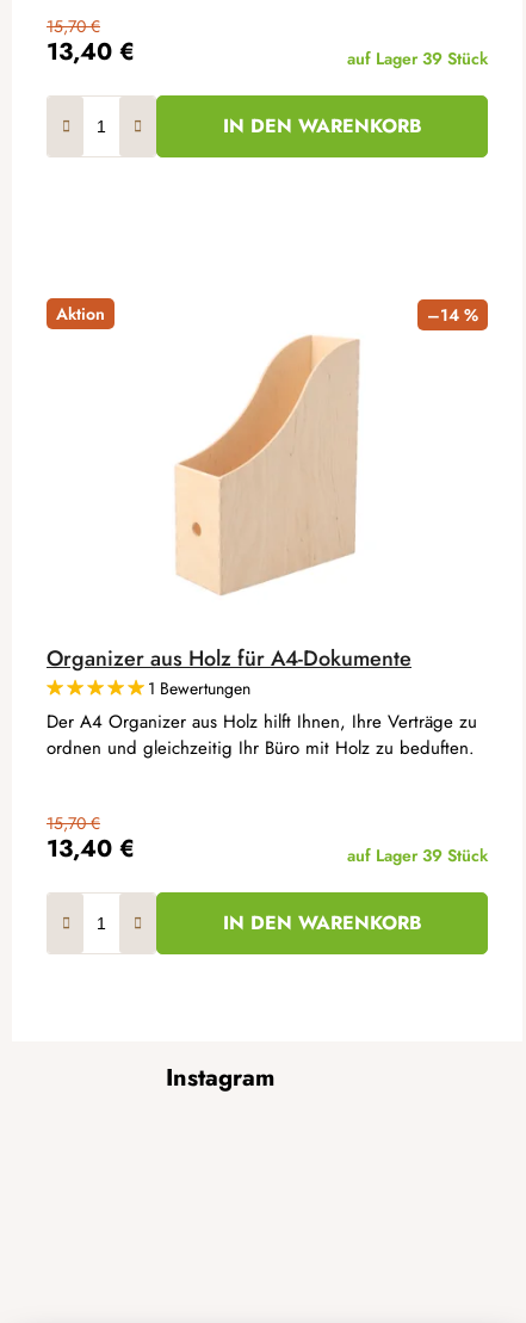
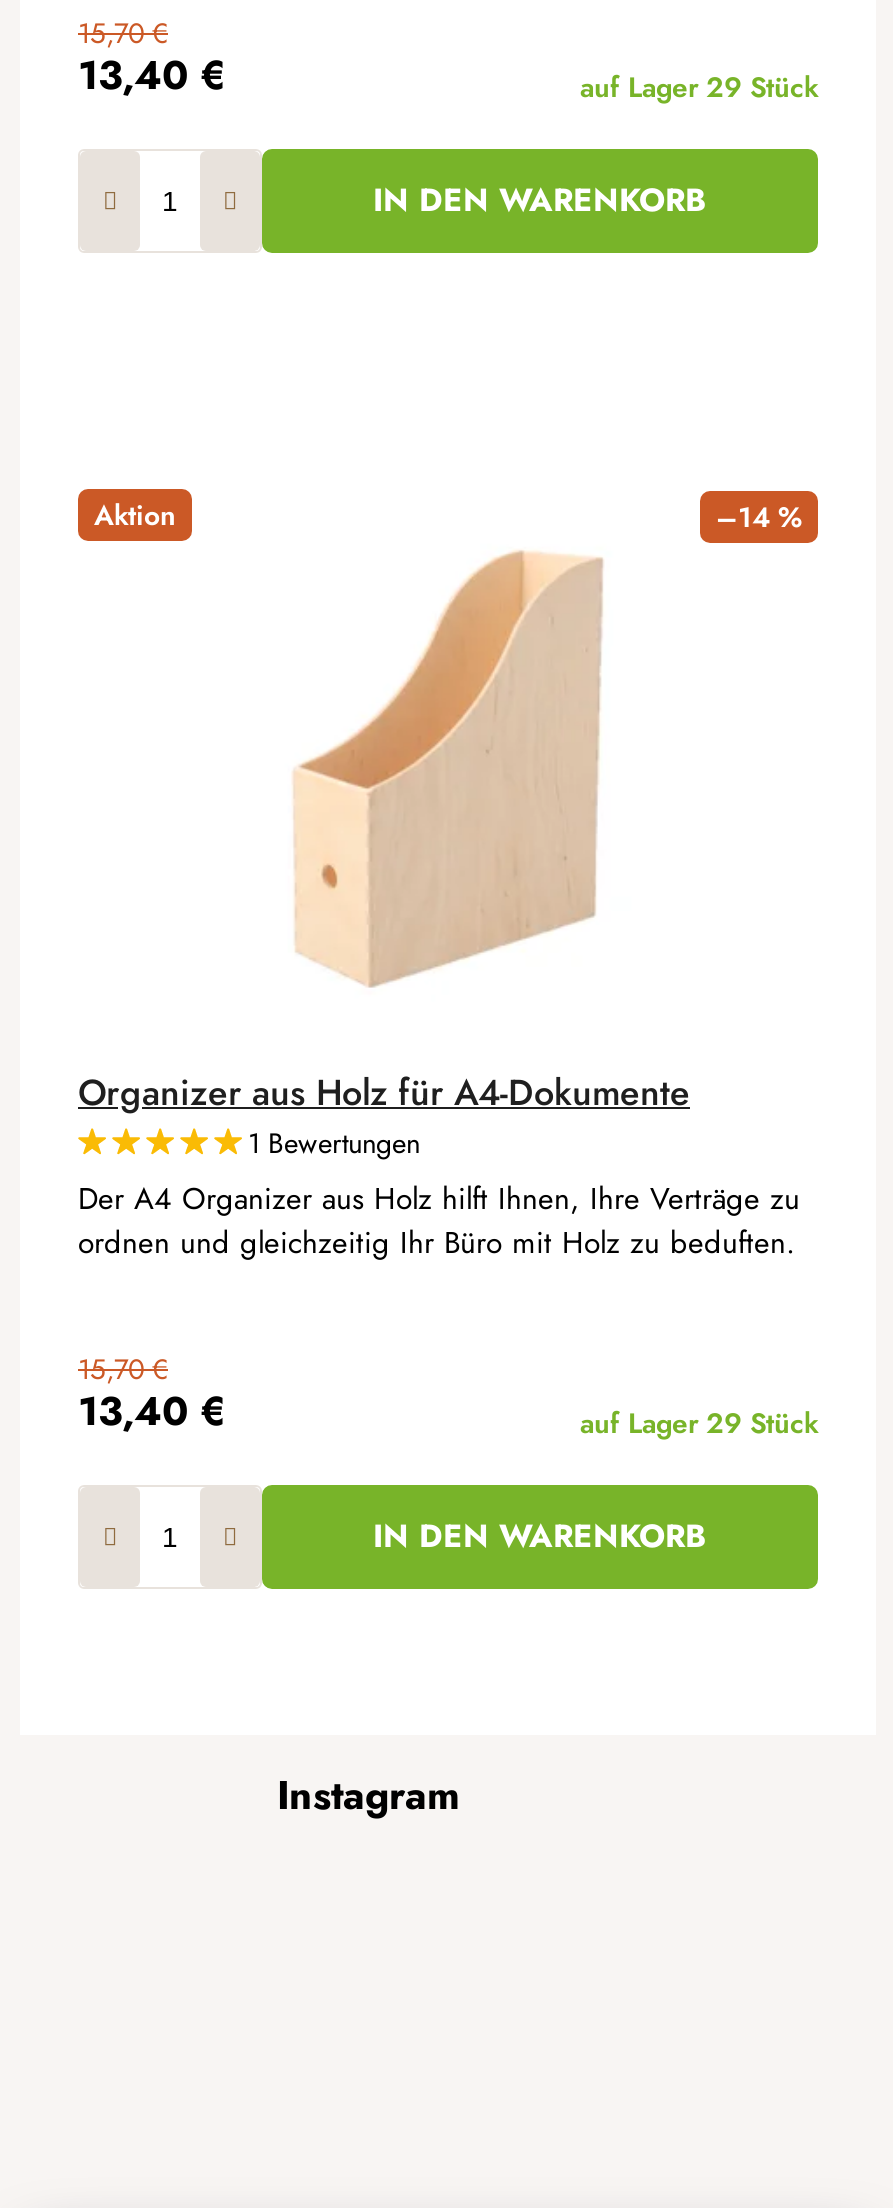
- auf Lager 39 Stück
+ auf Lager 29 Stück

- auf Lager 39 Stück
+ auf Lager 29 Stück
